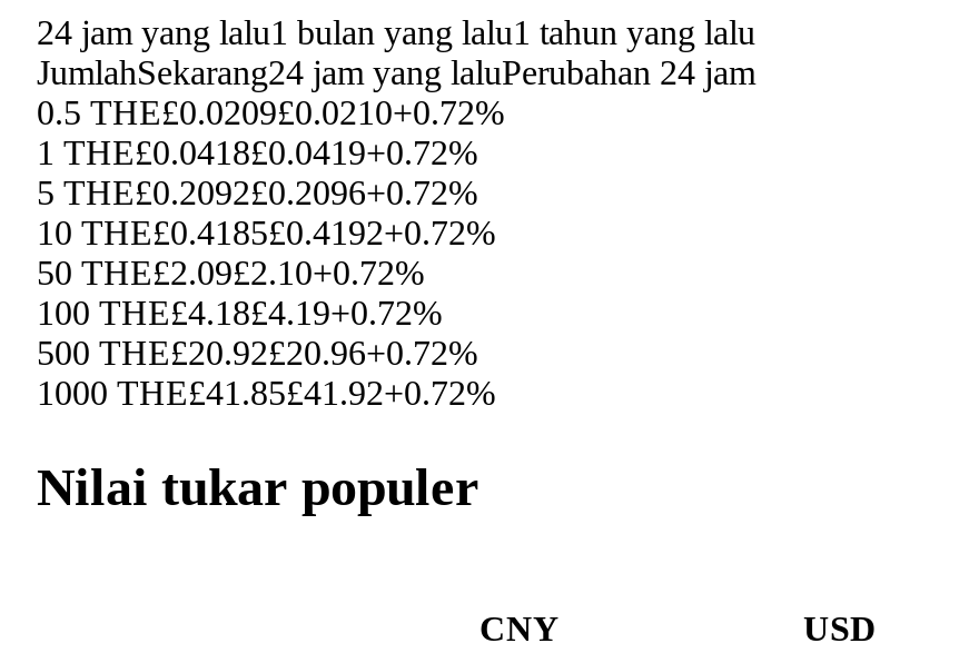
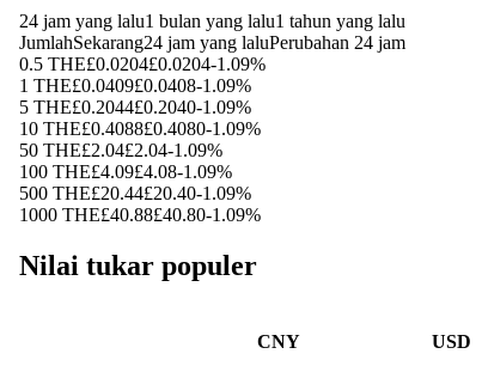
- 0.5 THE£0.0209£0.0210+0.72%
+ 0.5 THE£0.0204£0.0204-1.09%

- 1 THE£0.0418£0.0419+0.72%
+ 1 THE£0.0409£0.0408-1.09%

- 5 THE£0.2092£0.2096+0.72%
+ 5 THE£0.2044£0.2040-1.09%

- 10 THE£0.4185£0.4192+0.72%
+ 10 THE£0.4088£0.4080-1.09%

- 50 THE£2.09£2.10+0.72%
+ 50 THE£2.04£2.04-1.09%

- 100 THE£4.18£4.19+0.72%
+ 100 THE£4.09£4.08-1.09%

- 500 THE£20.92£20.96+0.72%
+ 500 THE£20.44£20.40-1.09%

- 1000 THE£41.85£41.92+0.72%
+ 1000 THE£40.88£40.80-1.09%
